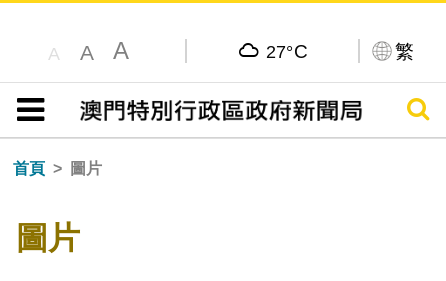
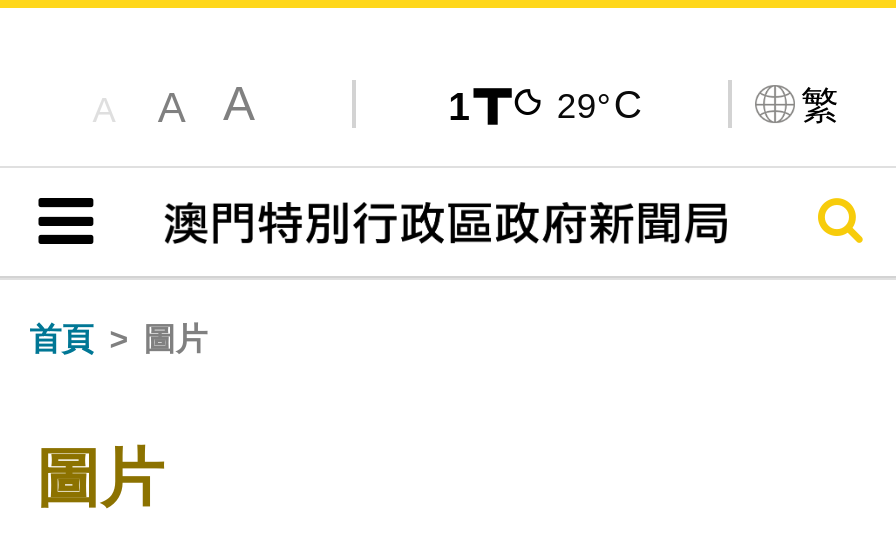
- 27° C
+ 1
+ 29° C
